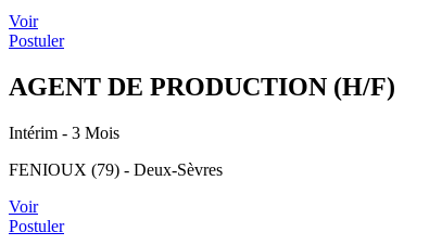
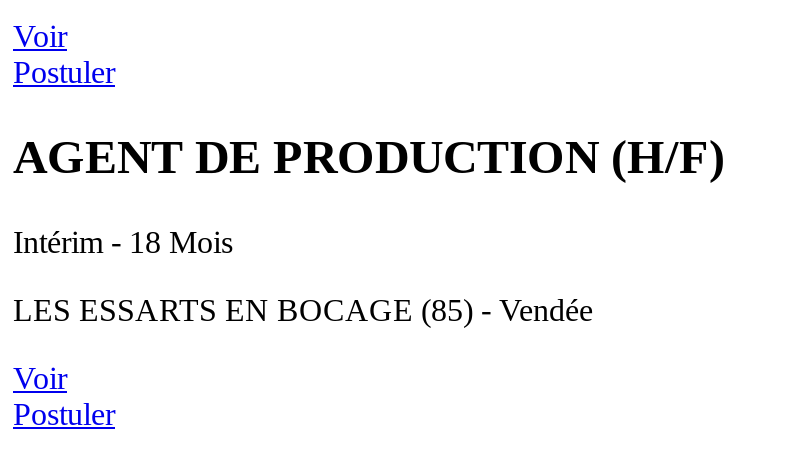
- Intérim - 3 Mois
+ Intérim - 18 Mois

- FENIOUX (79) - Deux-Sèvres
+ LES ESSARTS EN BOCAGE (85) - Vendée
